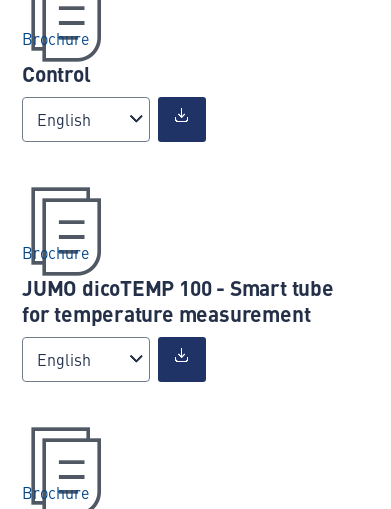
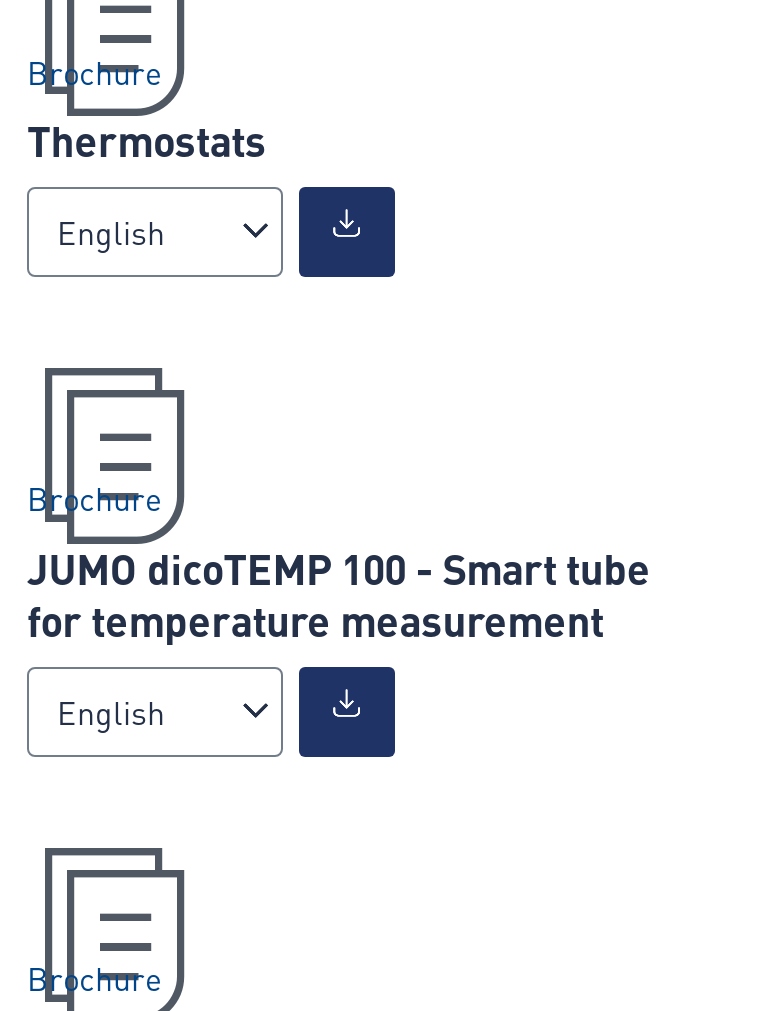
- Control
+ Thermostats
